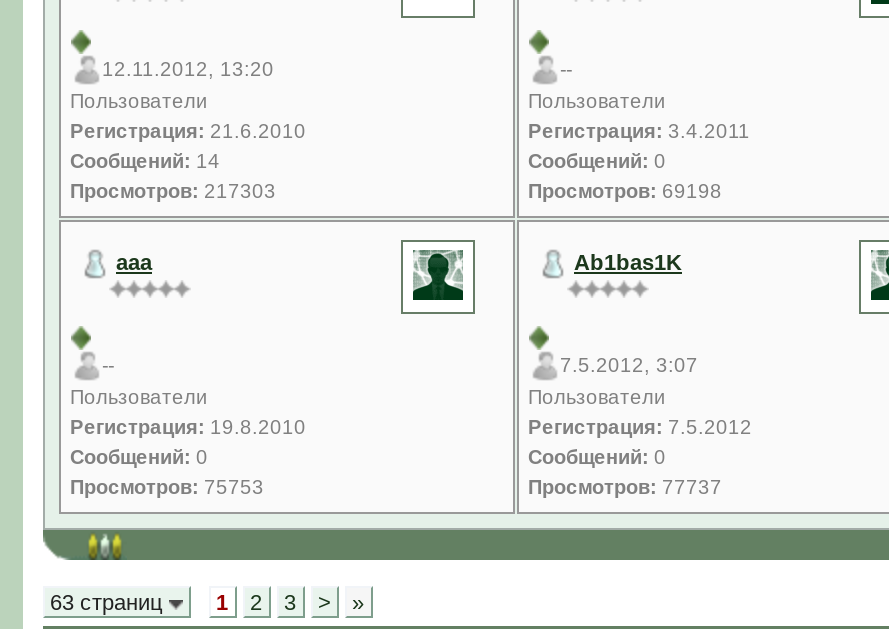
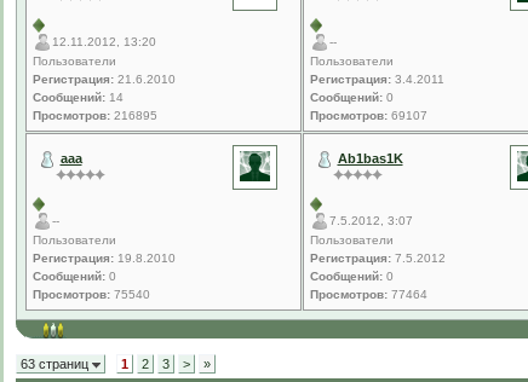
- Просмотров: 217303
+ Просмотров: 216895

- Просмотров: 69198
+ Просмотров: 69107

- Просмотров: 75753
+ Просмотров: 75540

- Просмотров: 77737
+ Просмотров: 77464
